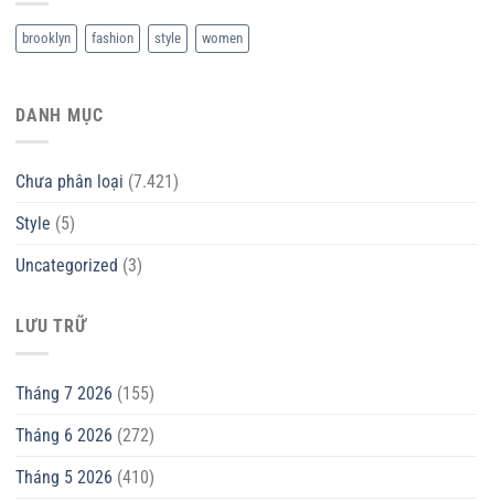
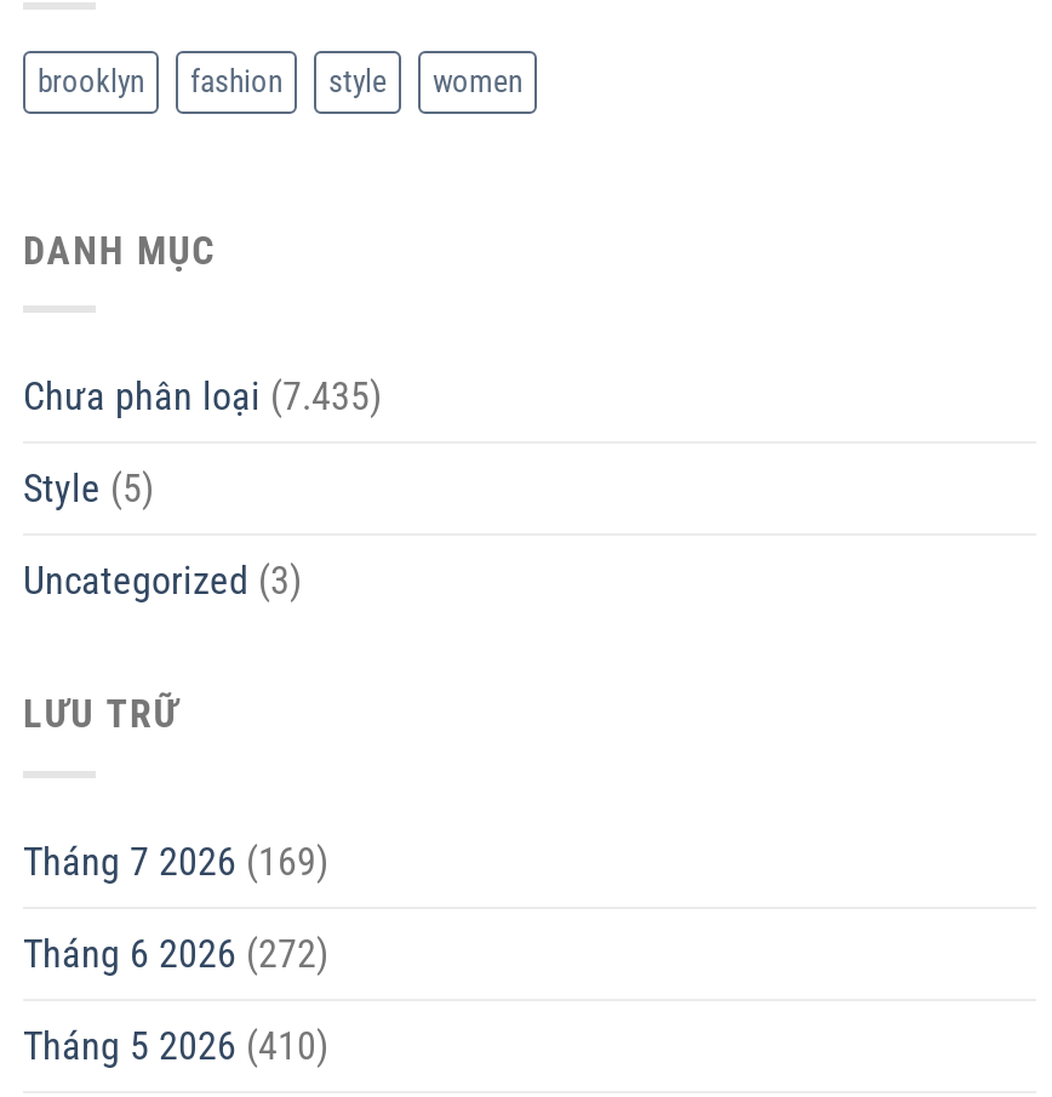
- Chưa phân loại (7.421)
+ Chưa phân loại (7.435)

- Tháng 7 2026 (155)
+ Tháng 7 2026 (169)
